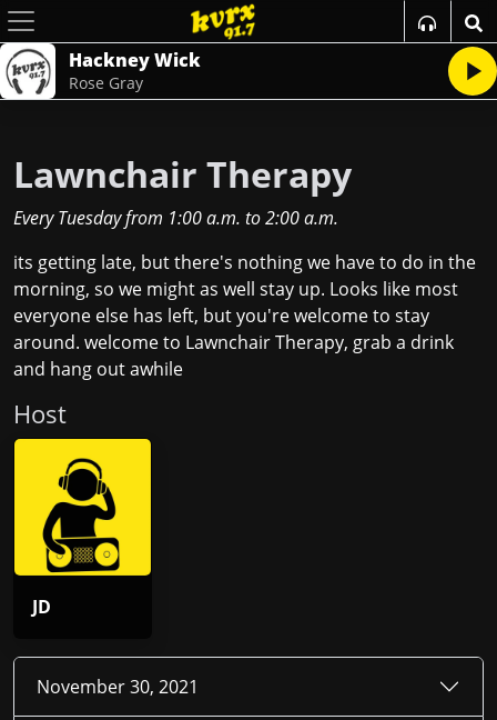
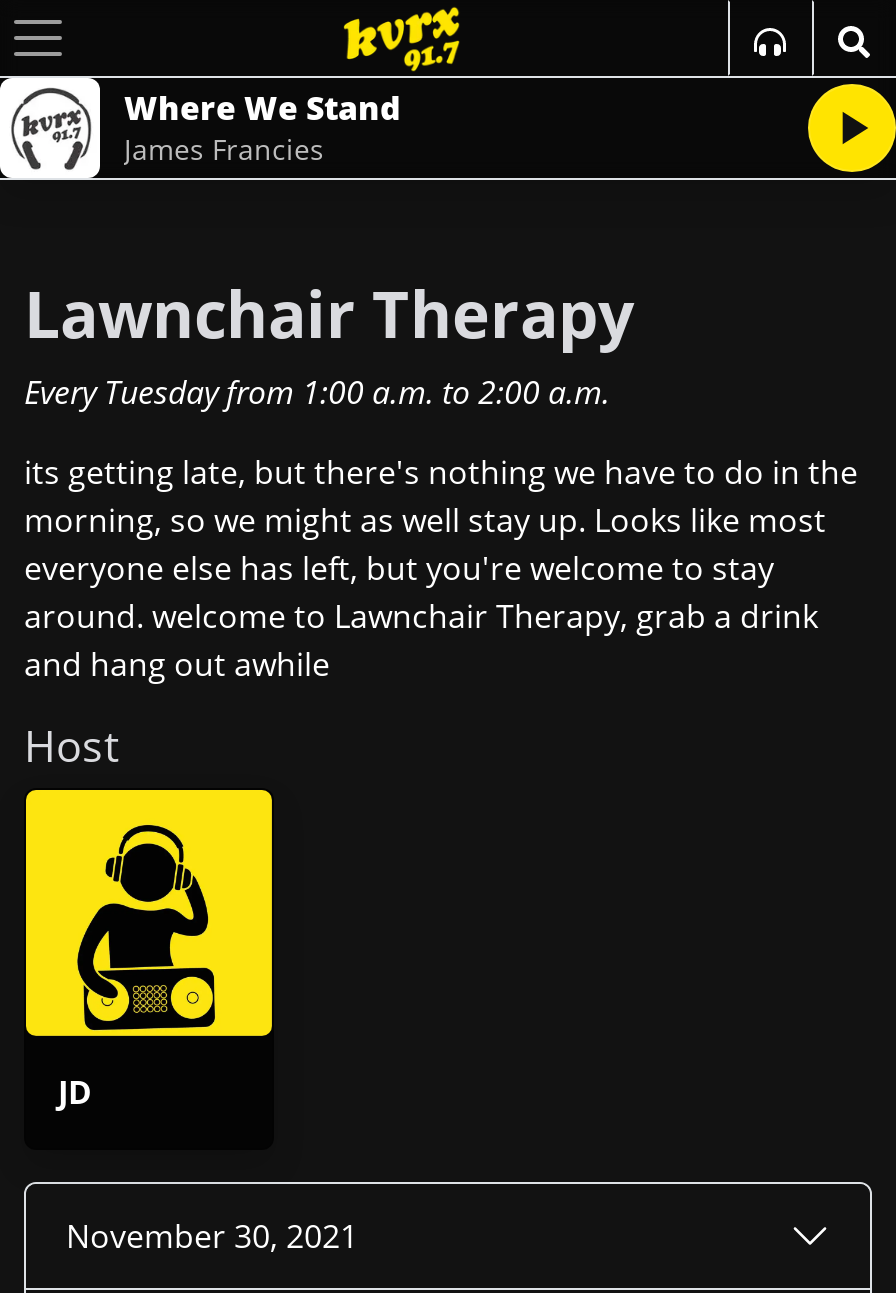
- Hackney Wick
- Rose Gray
+ Where We Stand
+ James Francies
